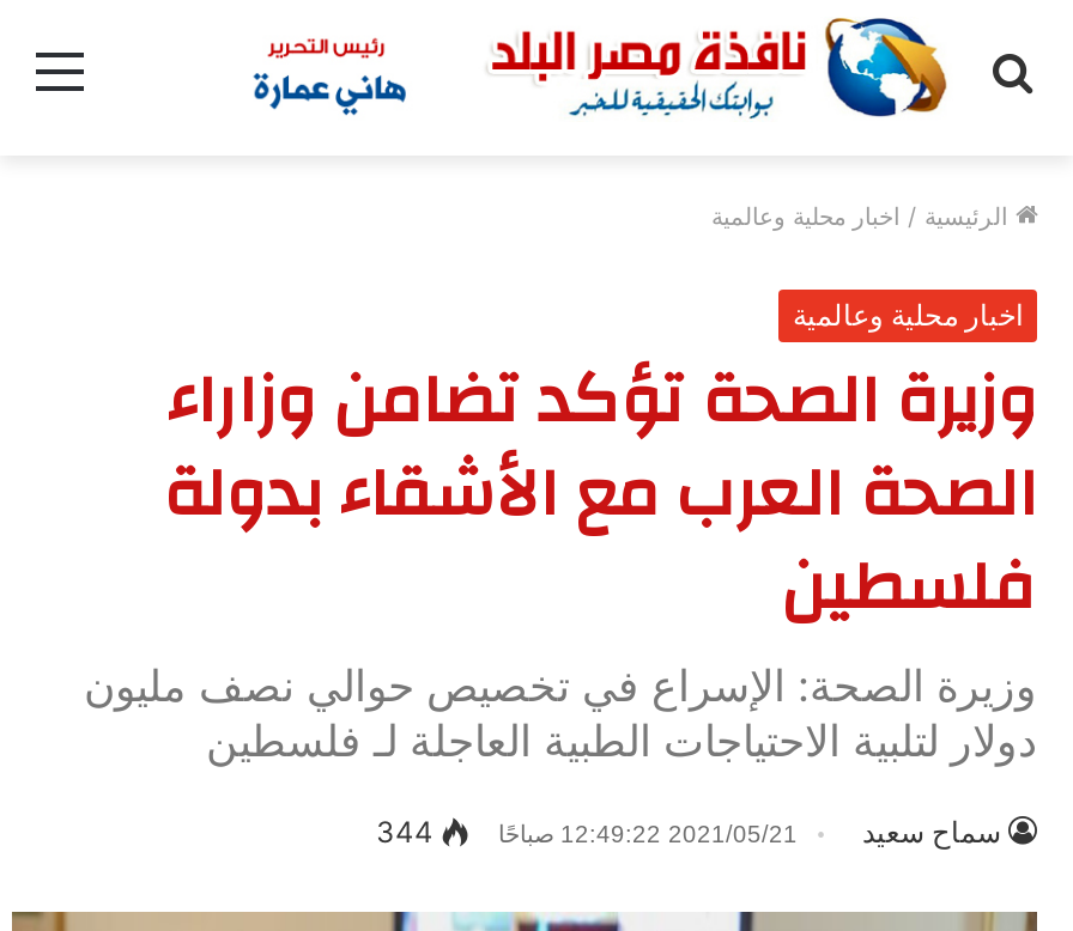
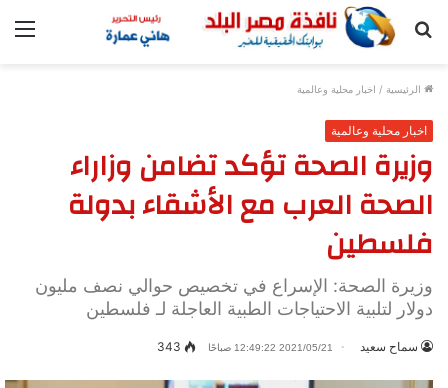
- 344
+ 343
